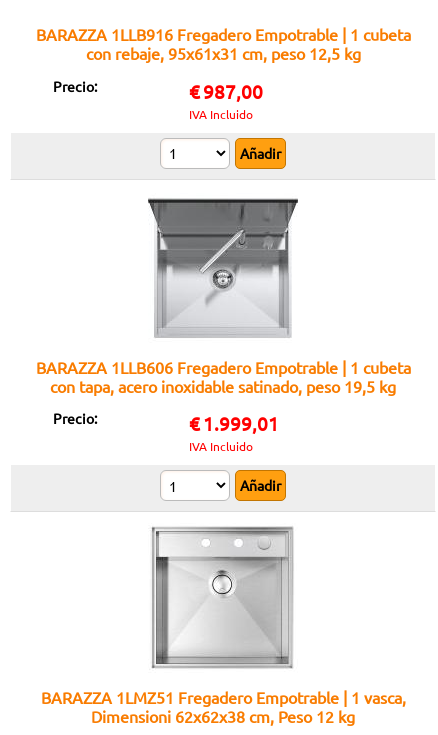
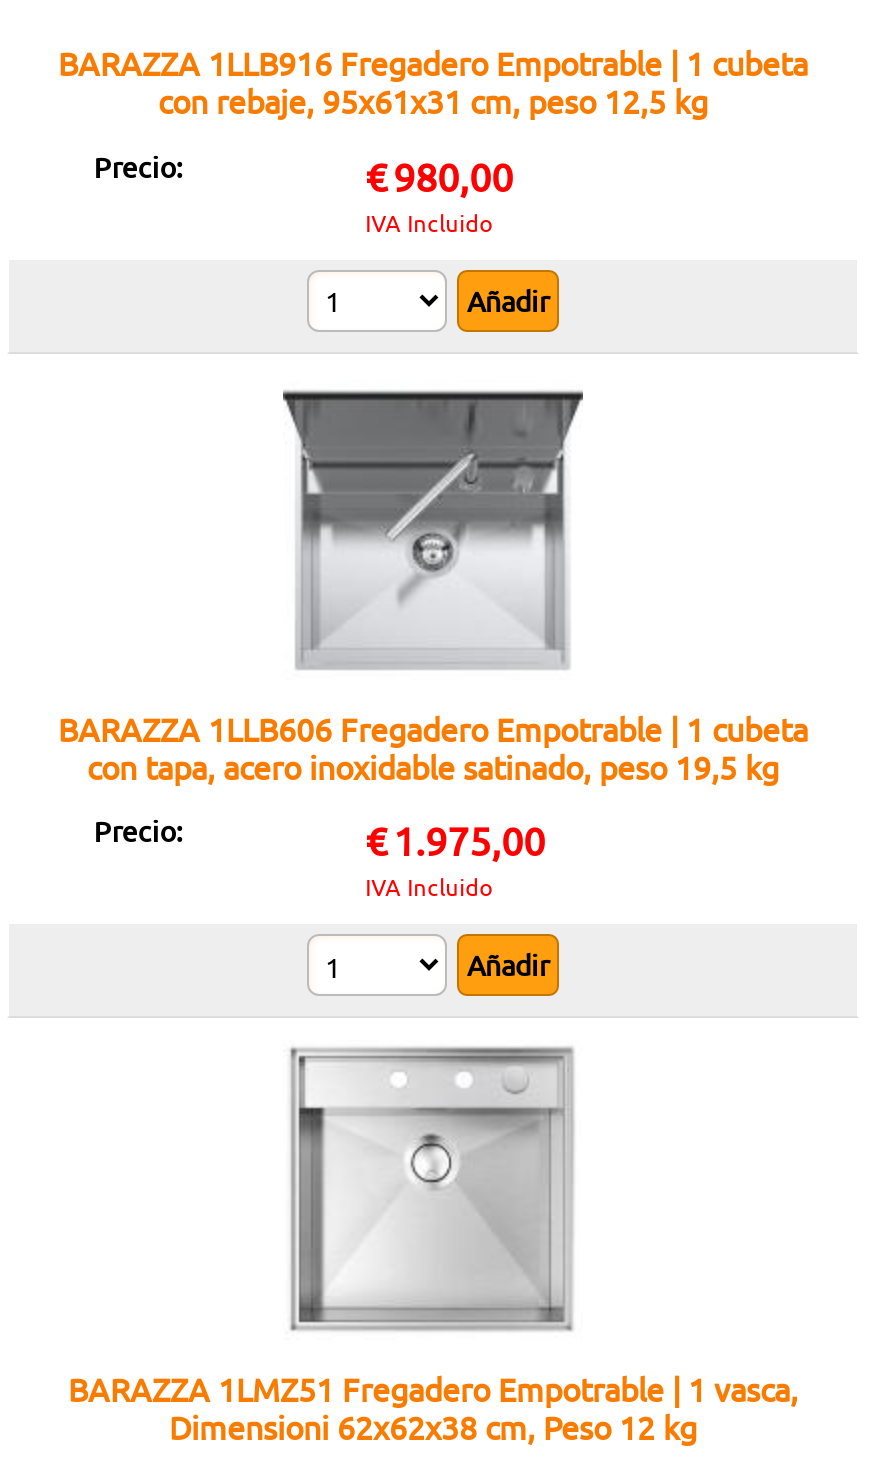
- € 987,00
+ € 980,00

- € 1.999,01
+ € 1.975,00
